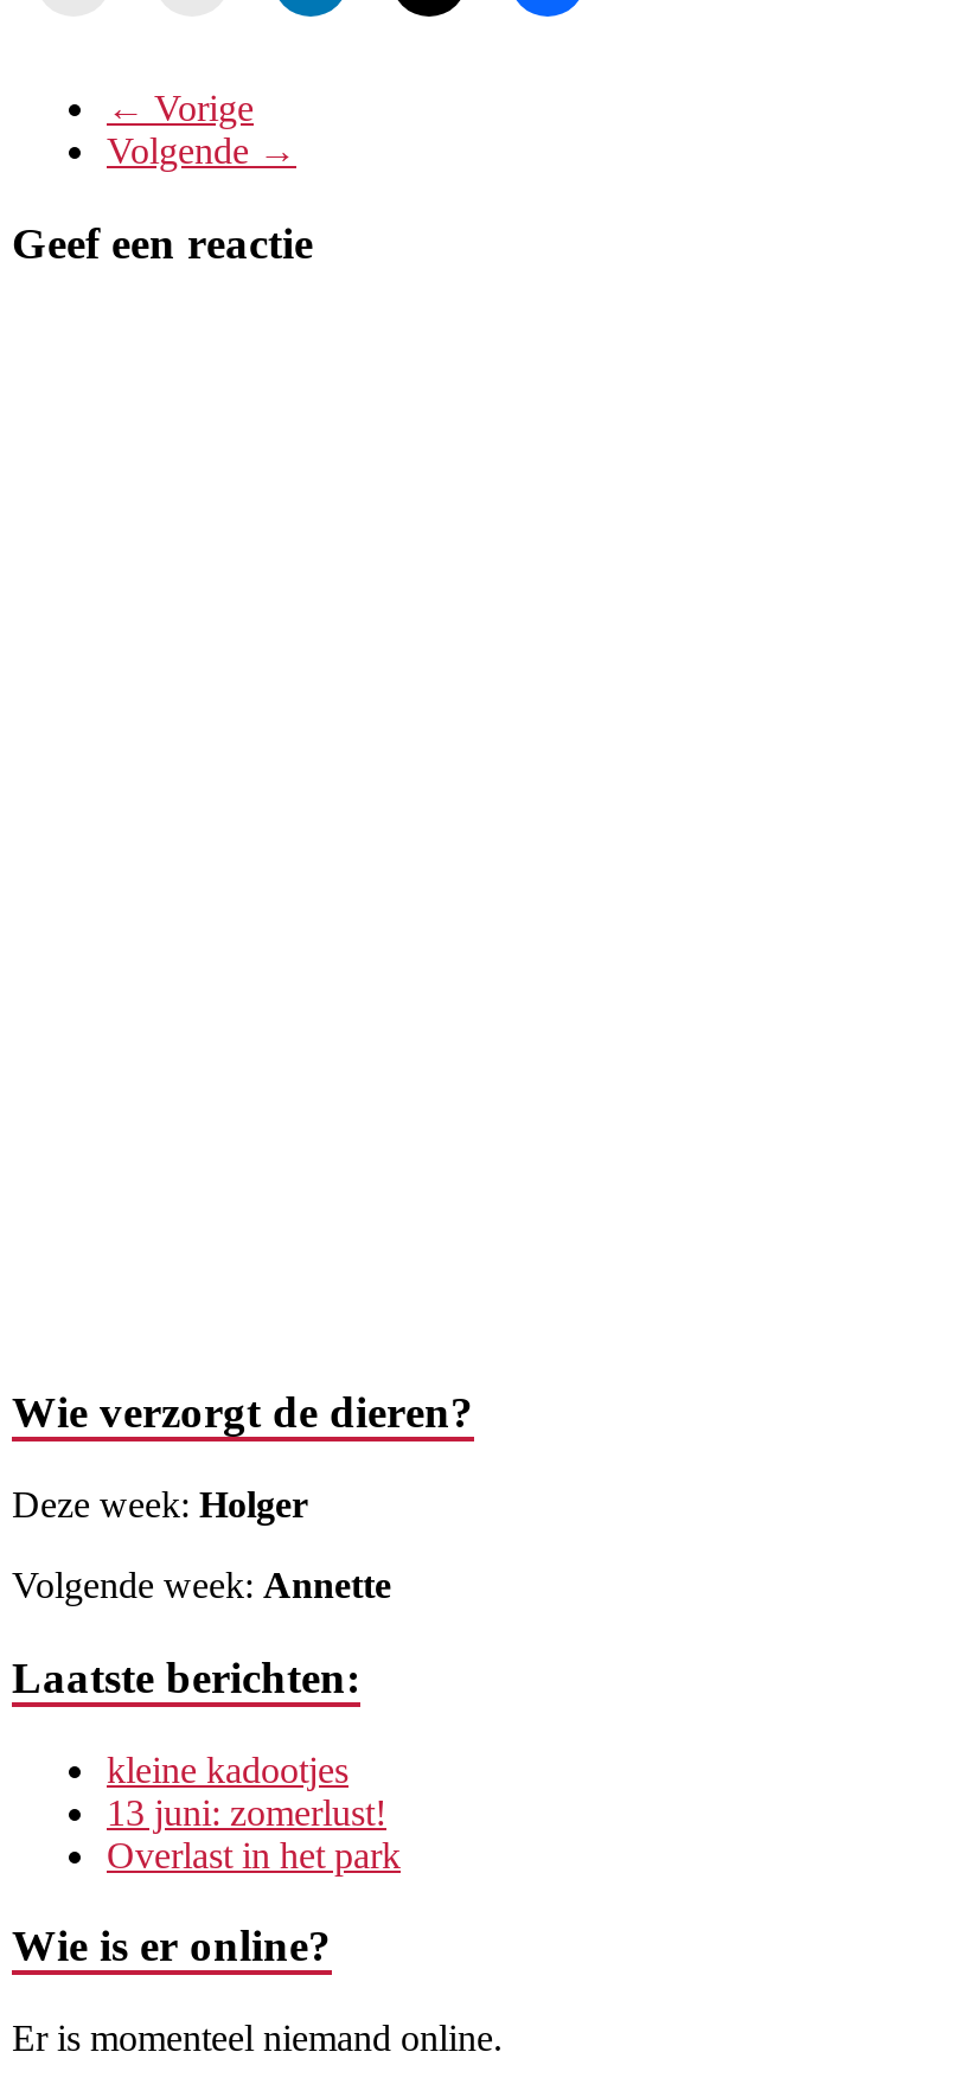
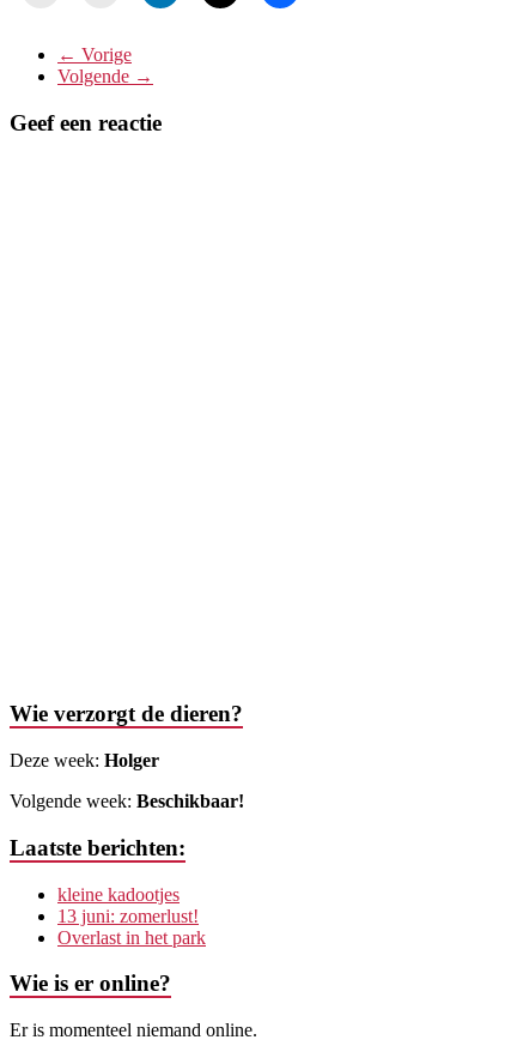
- Volgende week: Annette
+ Volgende week: Beschikbaar!
